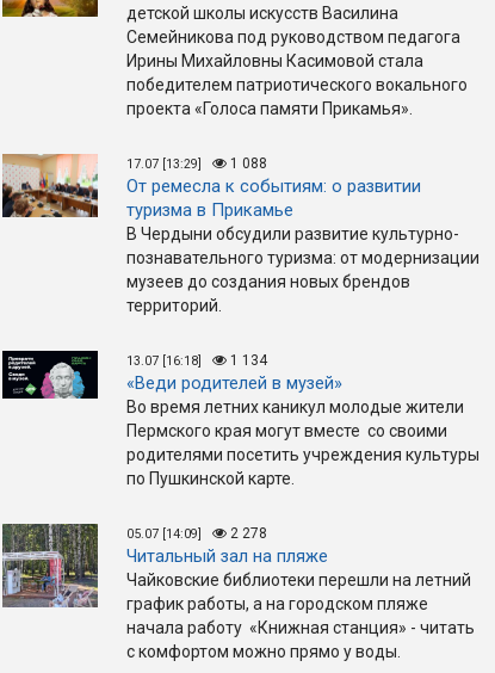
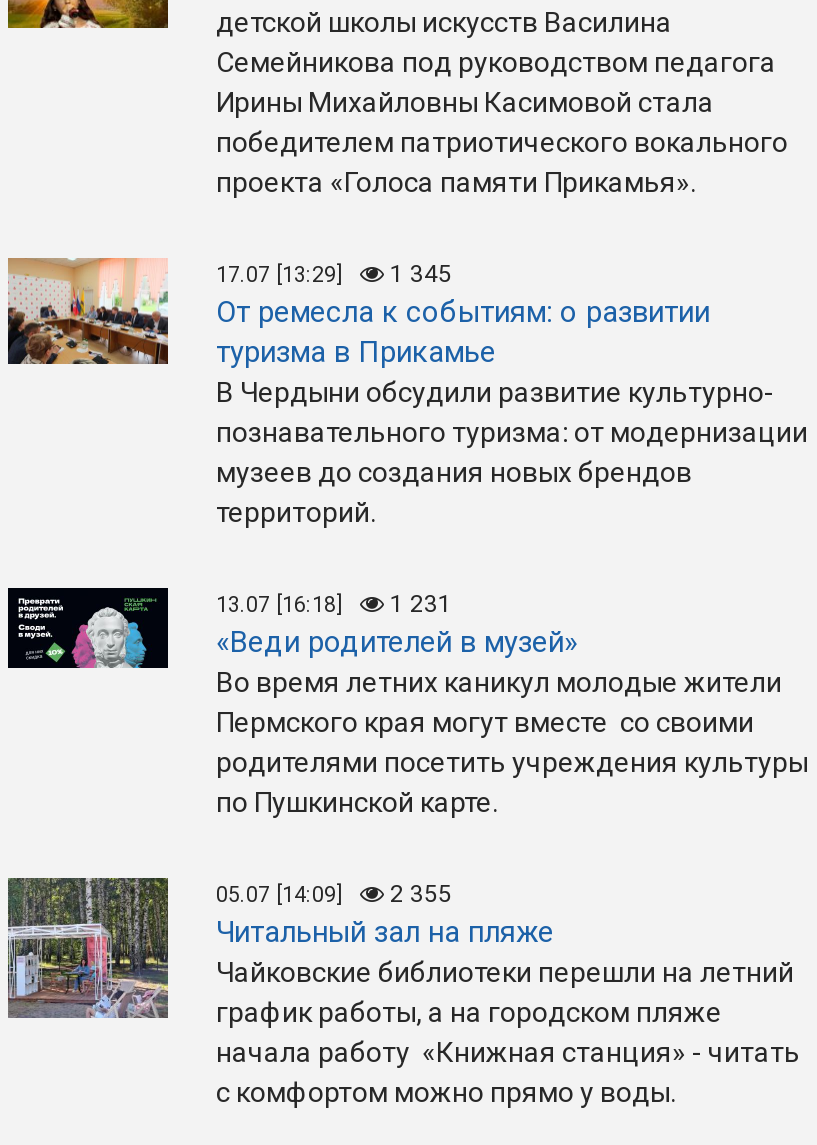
- 17.07 [13:29] 1 088
+ 17.07 [13:29] 1 345

- 13.07 [16:18] 1 134
+ 13.07 [16:18] 1 231

- 05.07 [14:09] 2 278
+ 05.07 [14:09] 2 355
